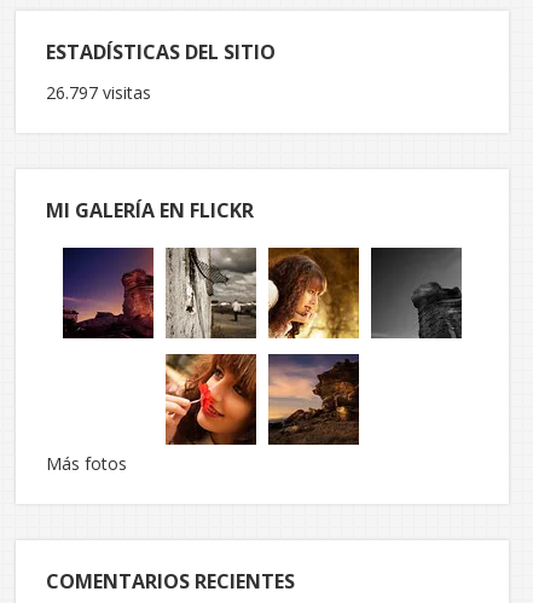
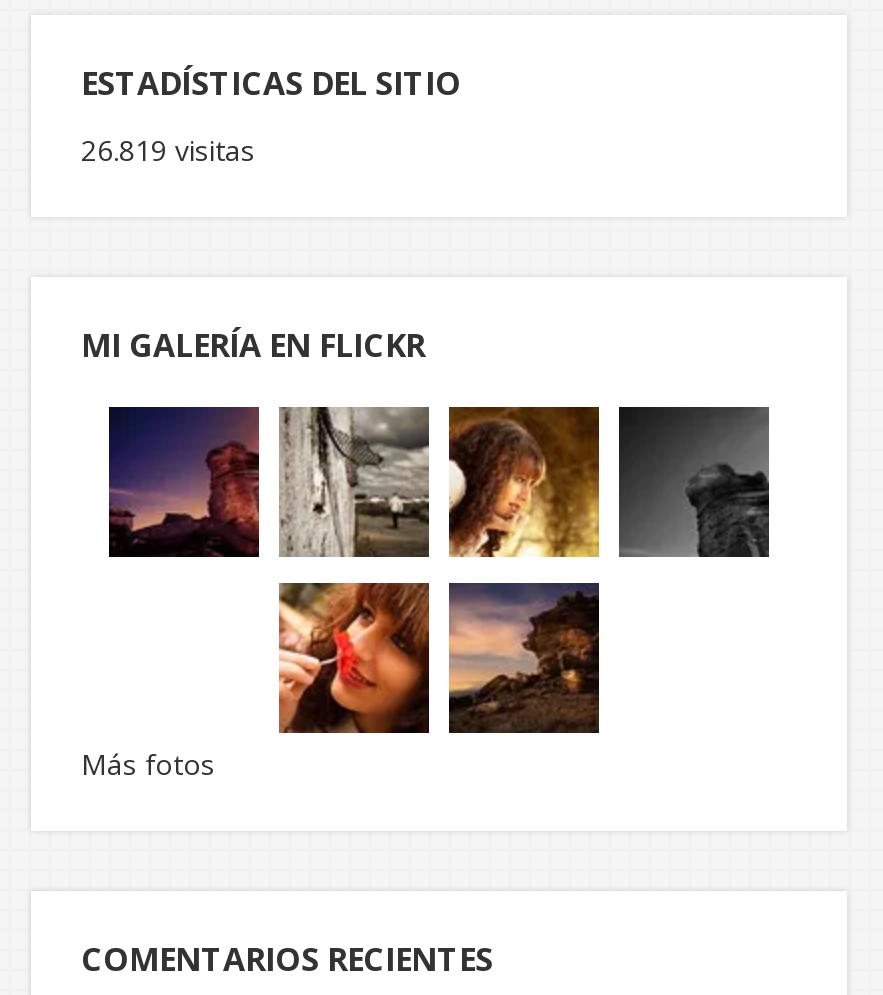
- 26.797 visitas
+ 26.819 visitas
